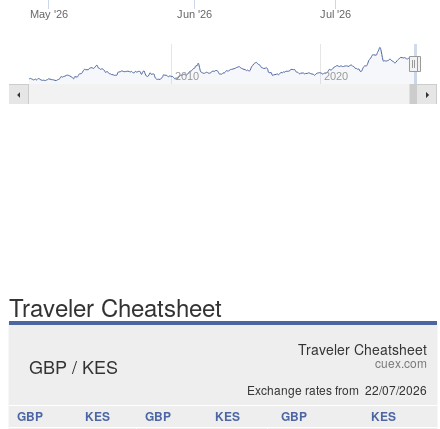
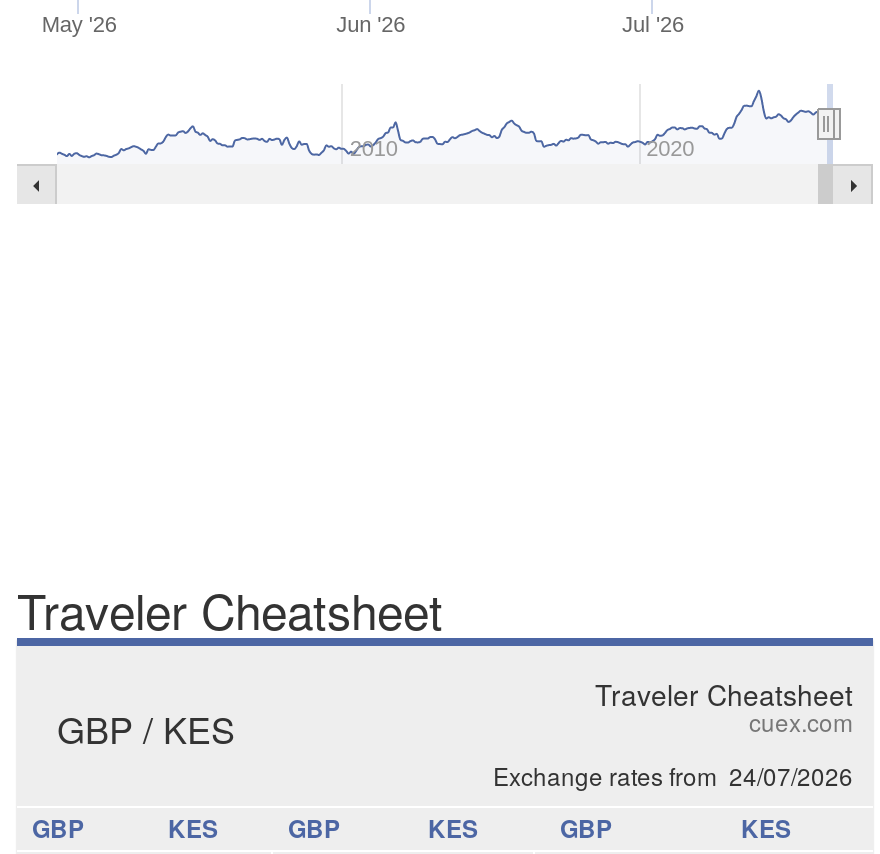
- Exchange rates from 22/07/2026
+ Exchange rates from 24/07/2026
